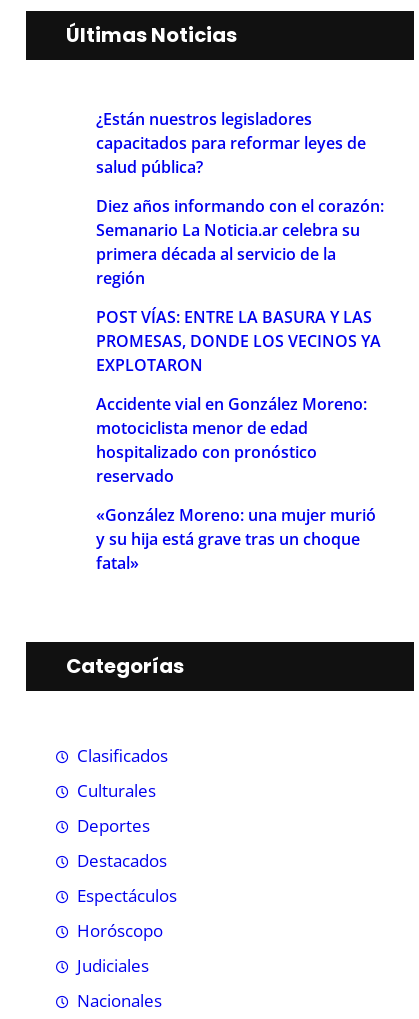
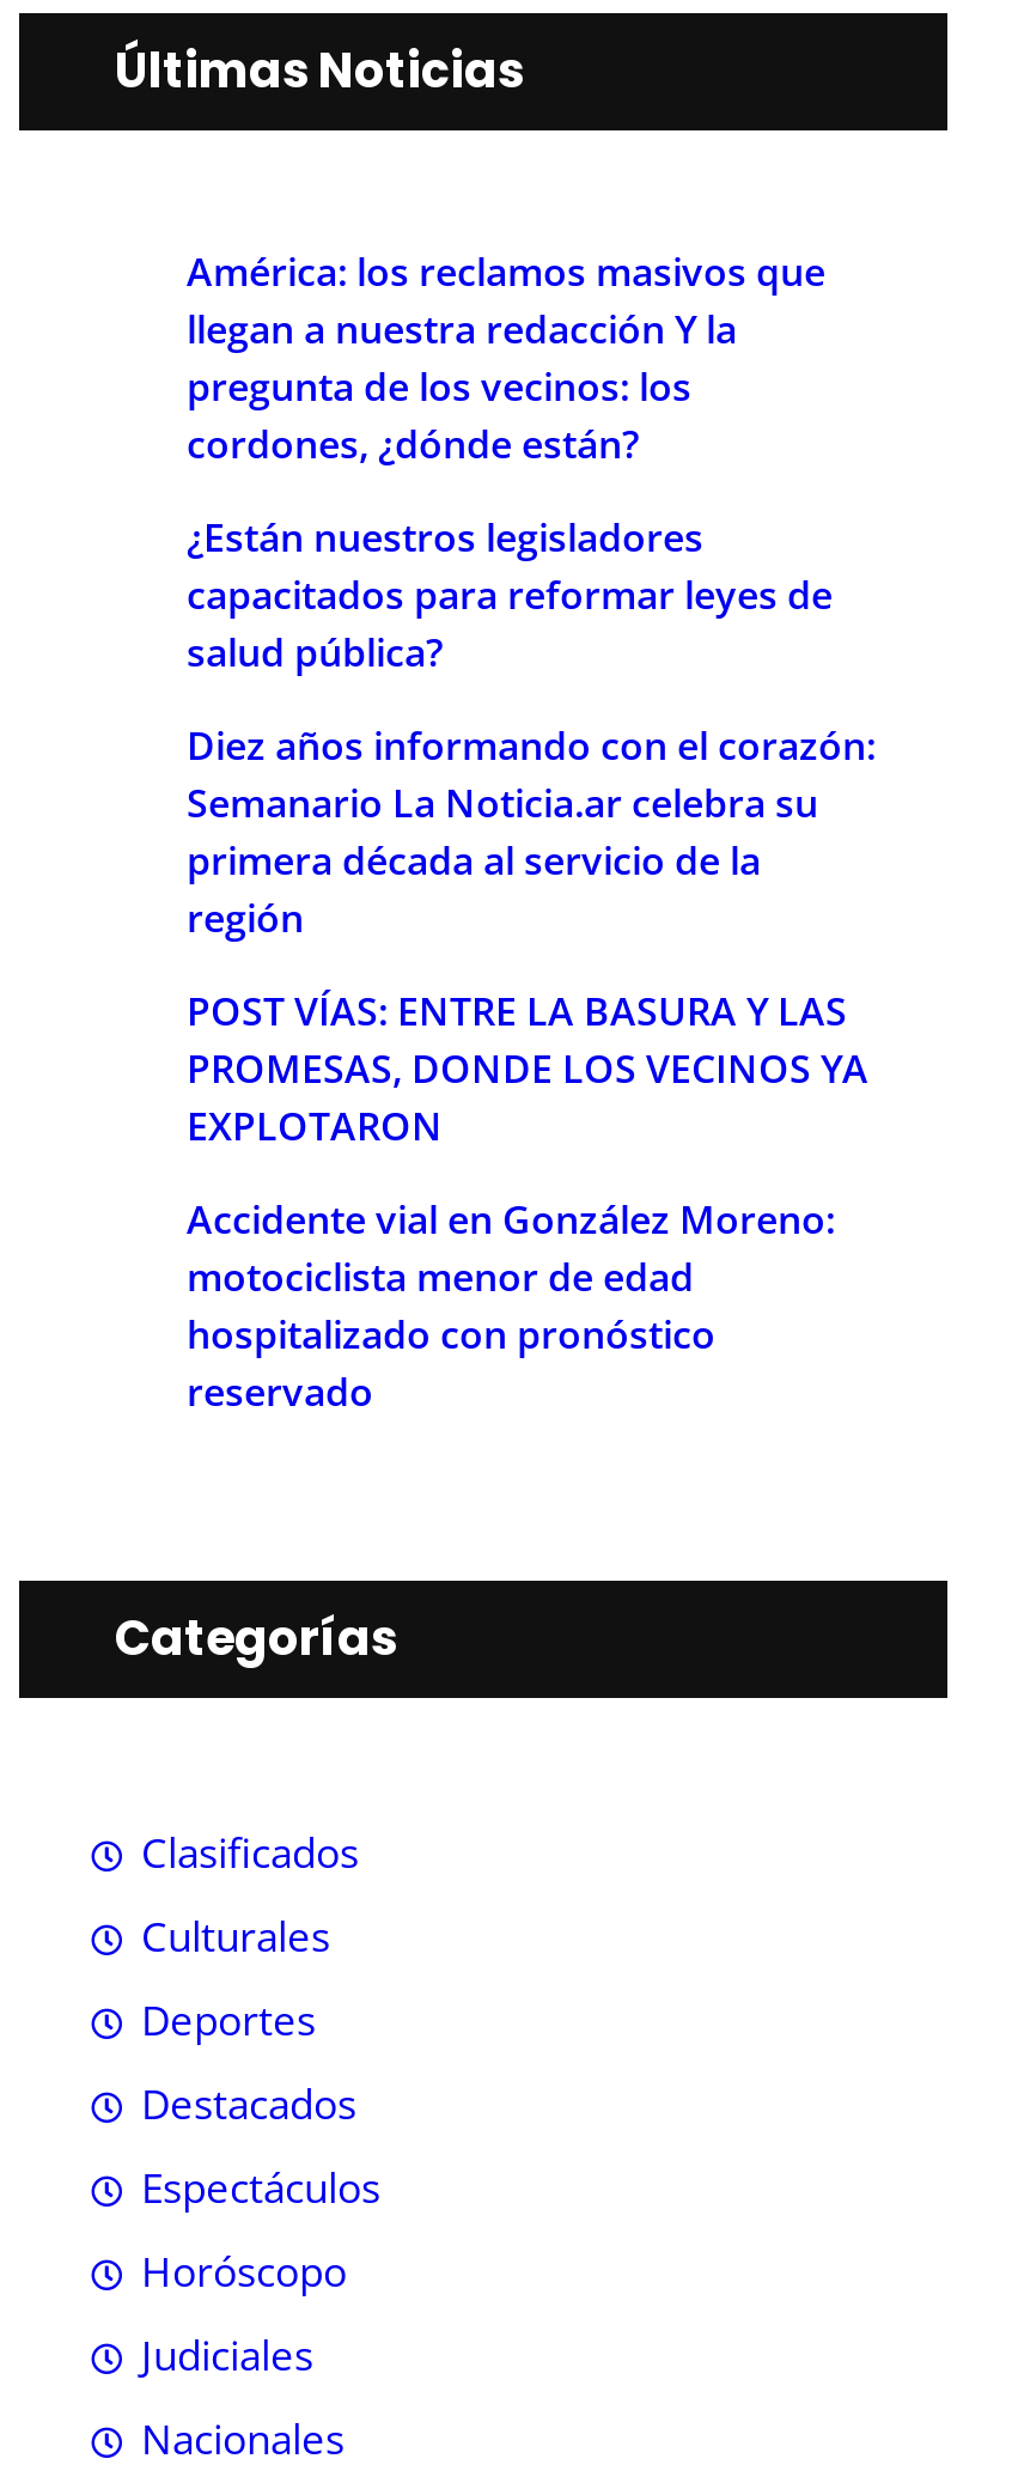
+ América: los reclamos masivos que
+ llegan a nuestra redacción Y la
+ pregunta de los vecinos: los
+ cordones, ¿dónde están?

moved down: ¿Están nuestros legisladores | capacitados para reformar leyes de | salud pública? | ... | hospitalizado con pronóstico | reservado

- «González Moreno: una mujer murió
- y su hija está grave tras un choque
- fatal»
